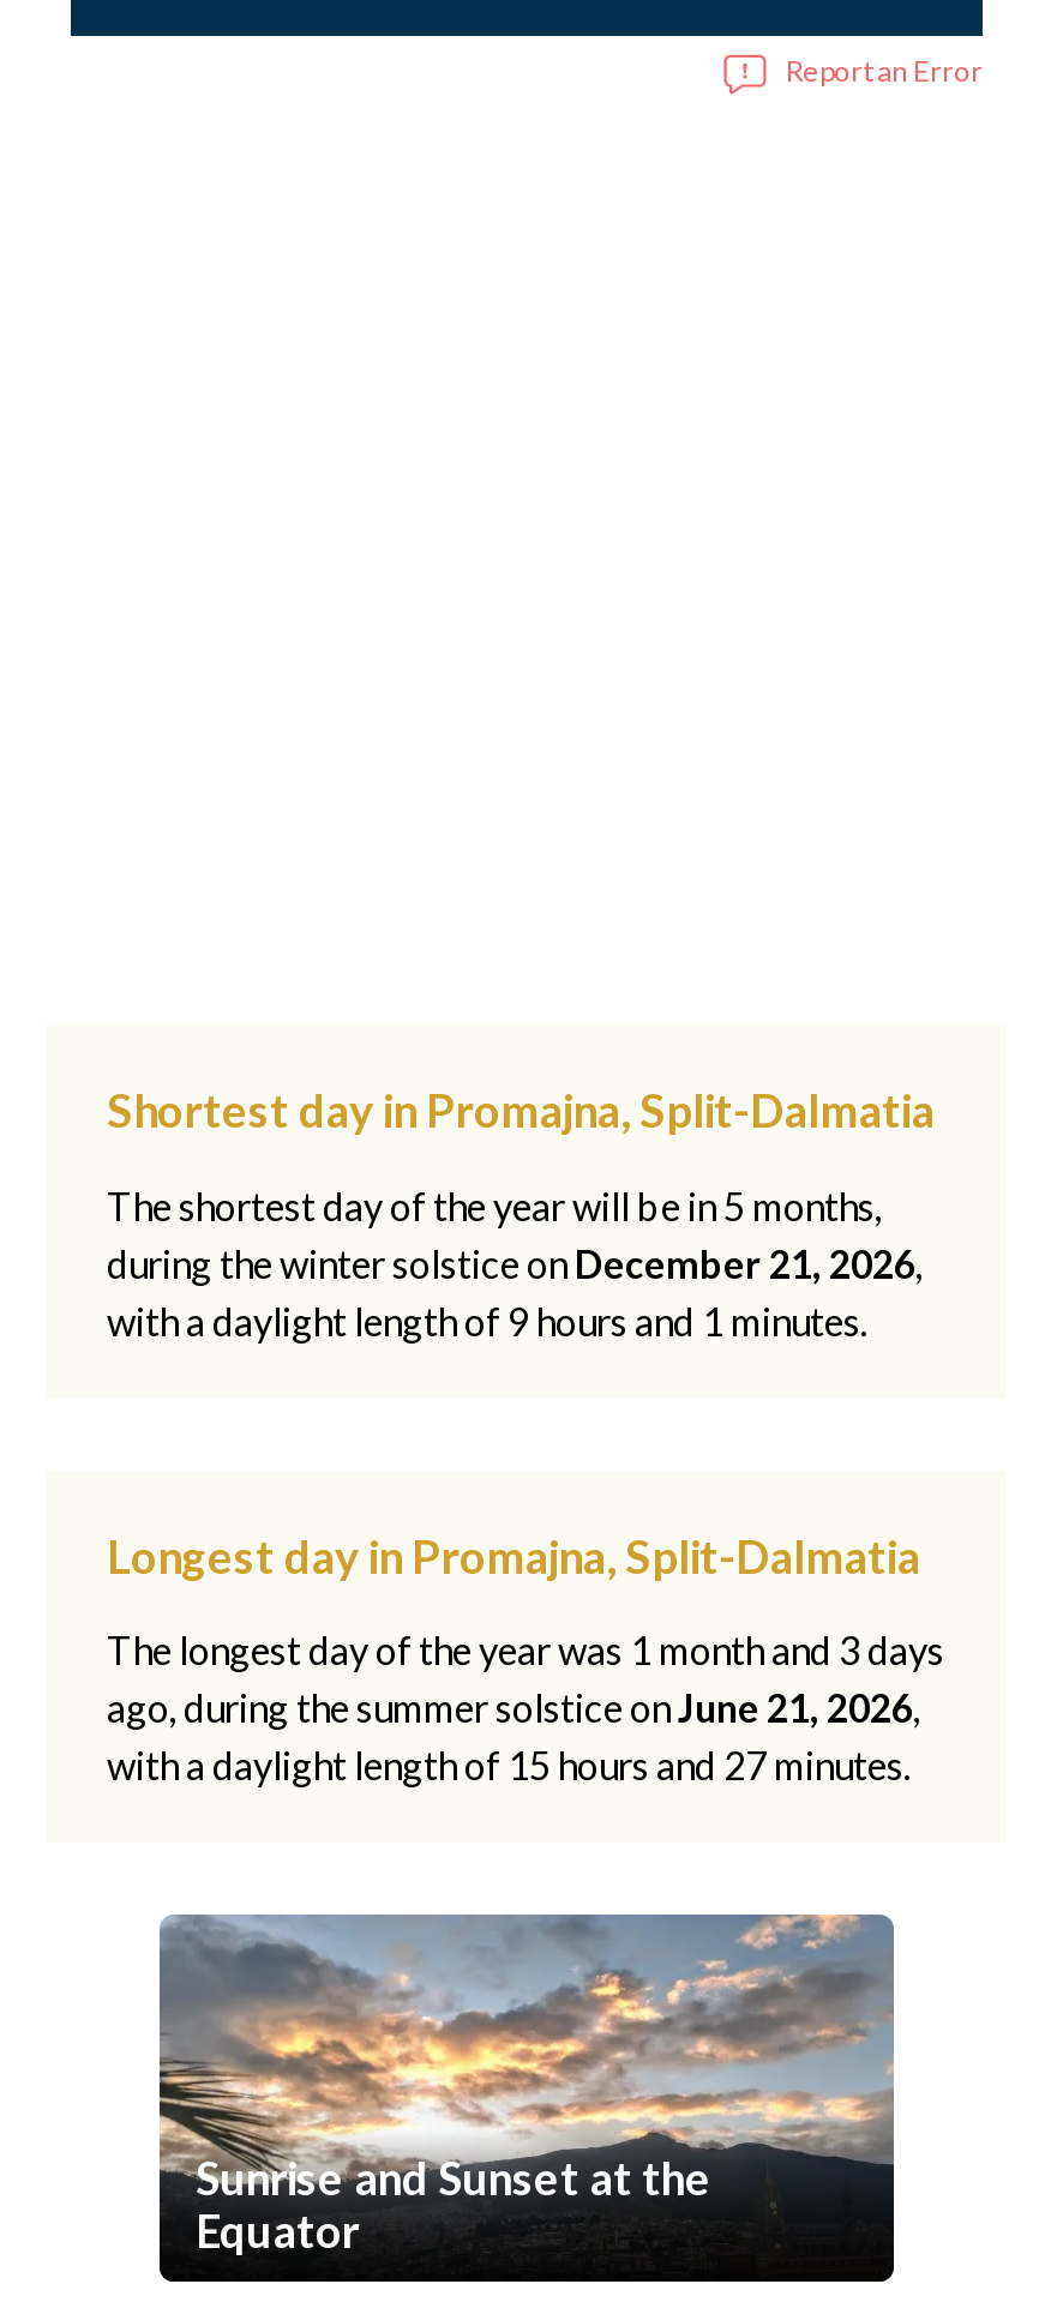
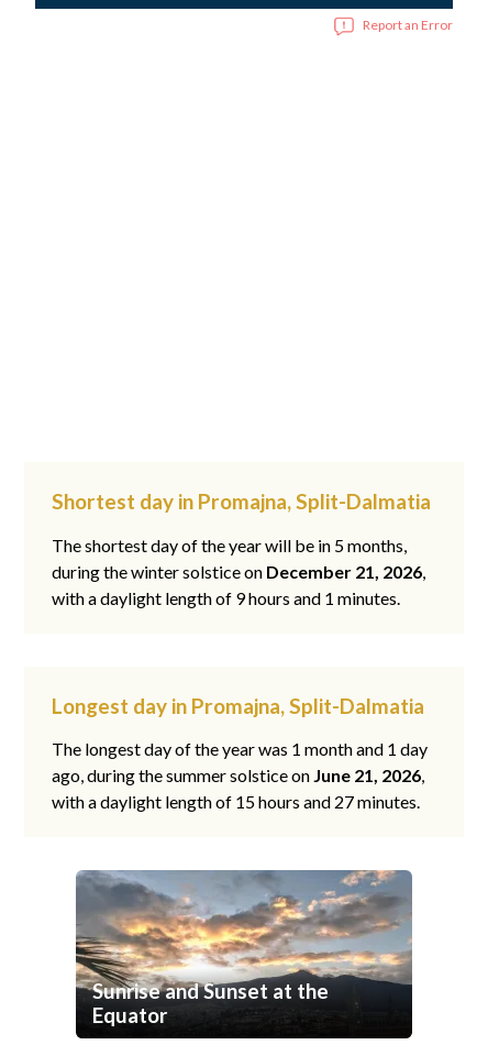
- The longest day of the year was 1 month and 3 days
+ The longest day of the year was 1 month and 1 day
